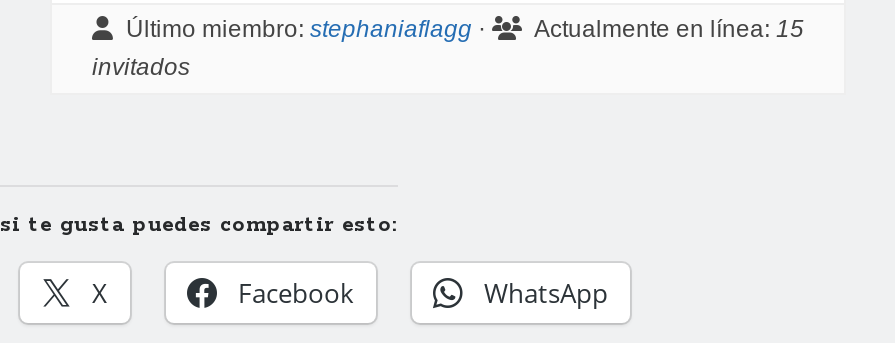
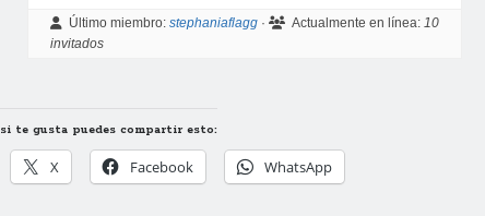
- Actualmente en línea: 15
+ Actualmente en línea: 10
